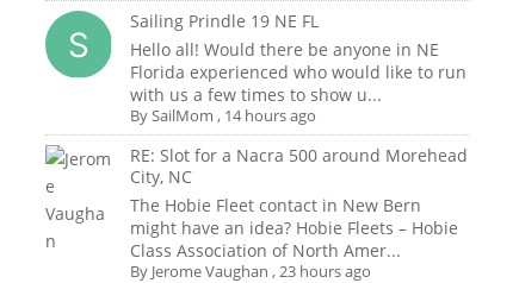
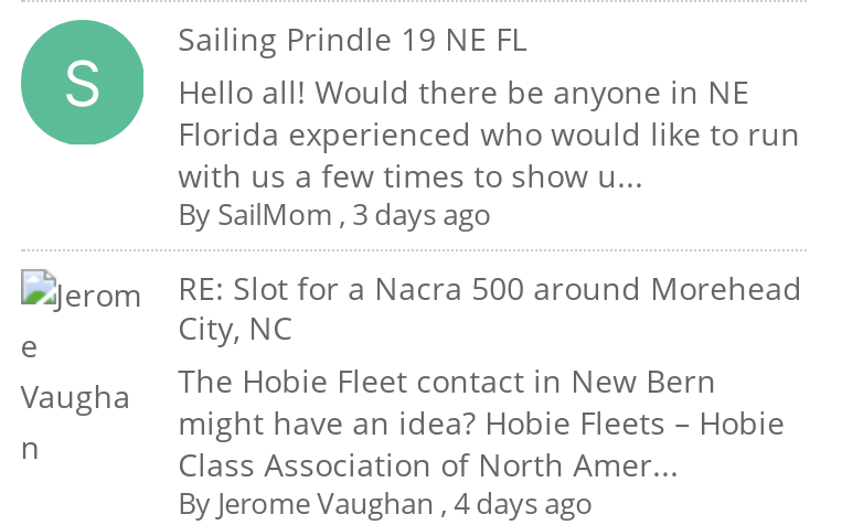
- By SailMom, 14 hours ago
+ By SailMom, 3 days ago

- By Jerome Vaughan, 23 hours ago
+ By Jerome Vaughan, 4 days ago
